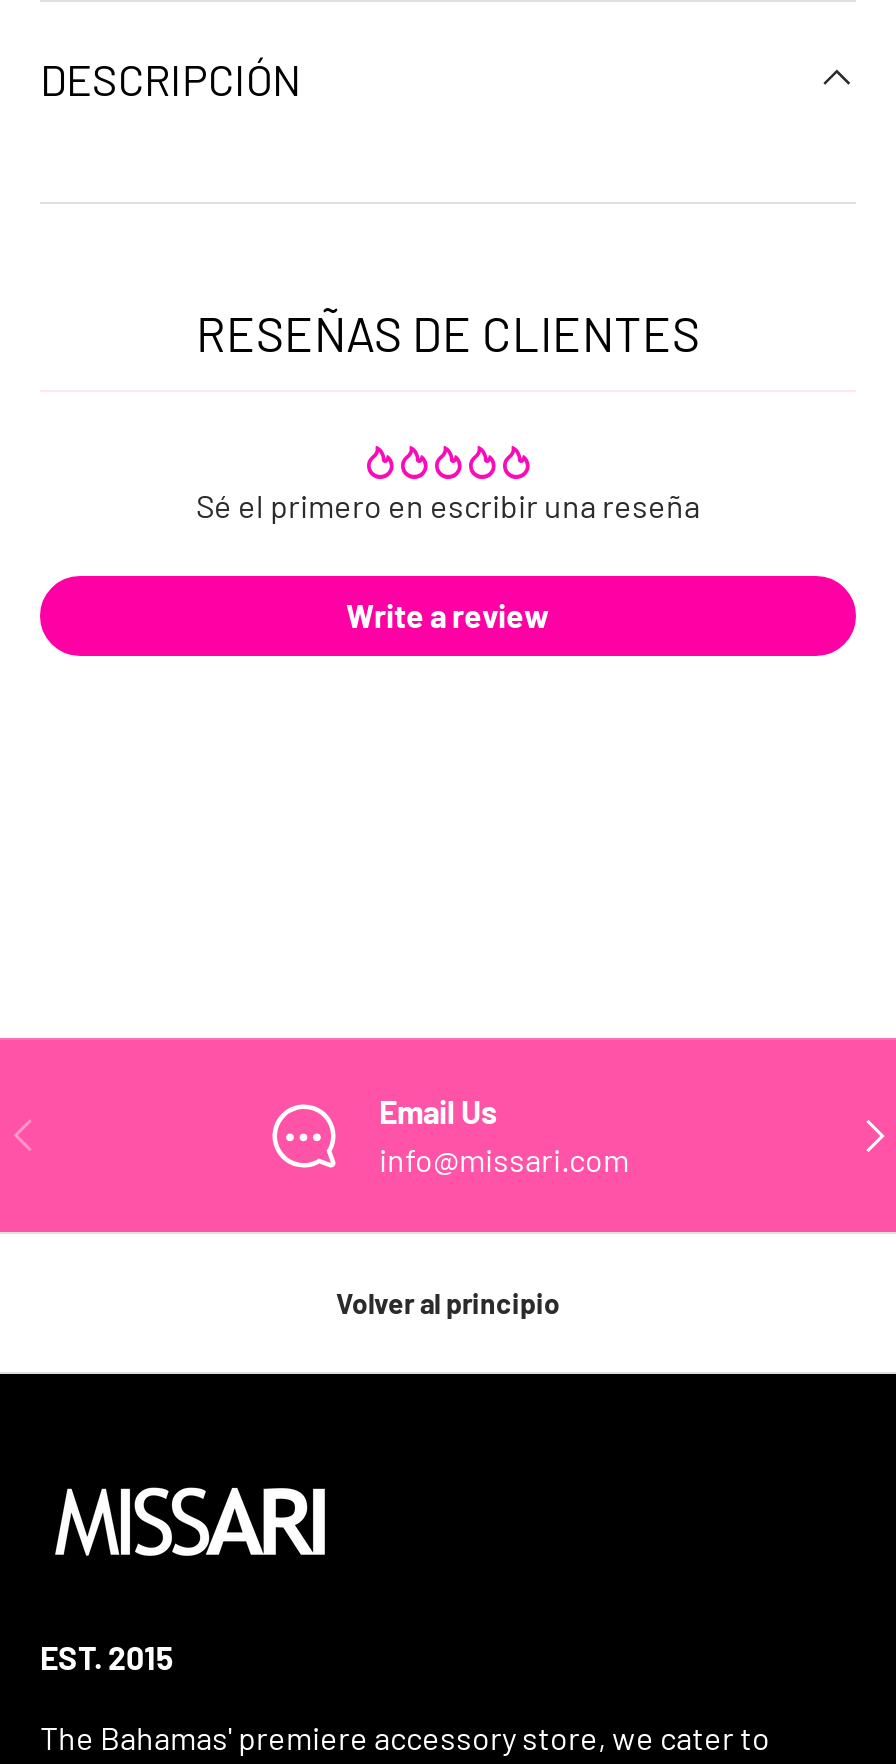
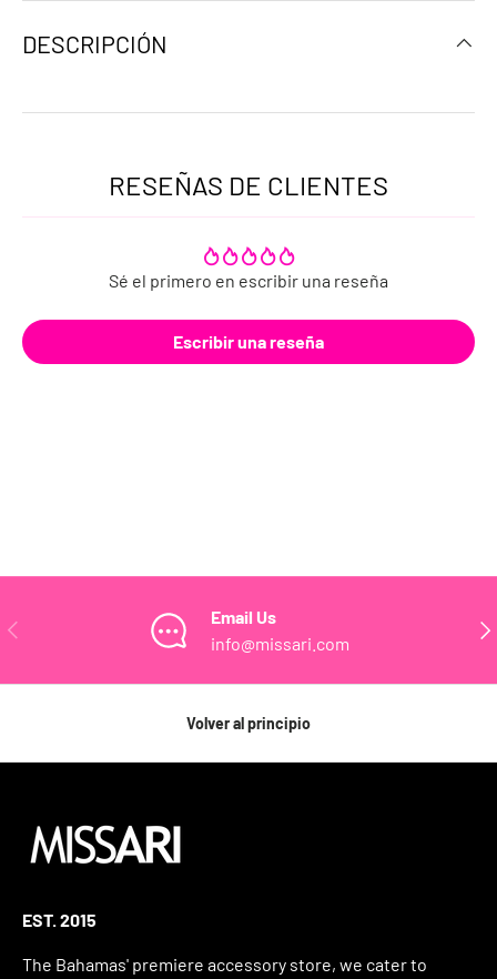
- Write a review
+ Escribir una reseña
